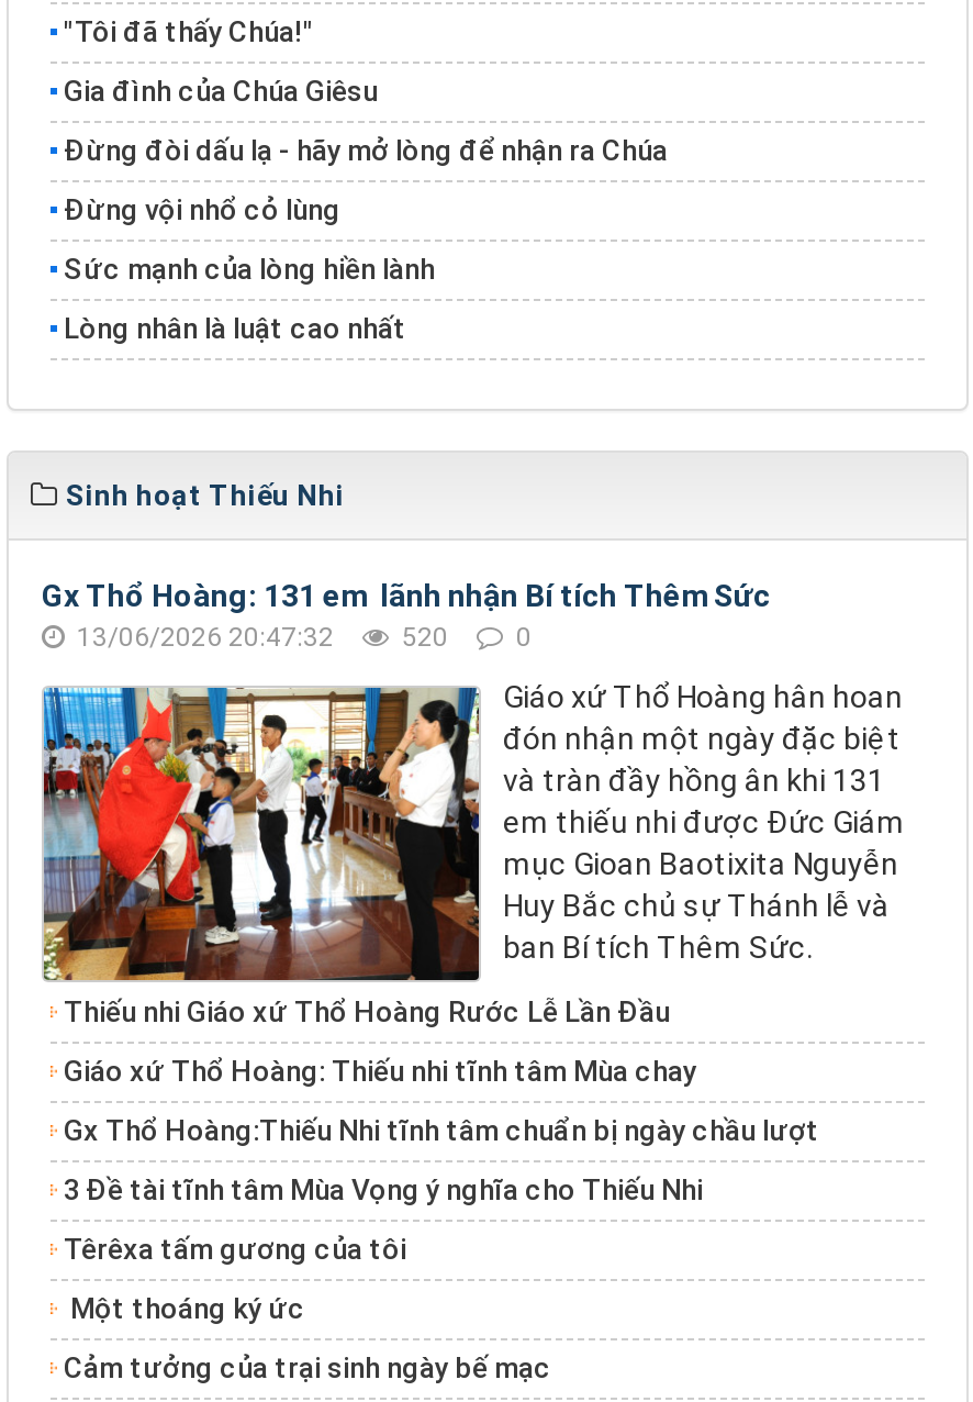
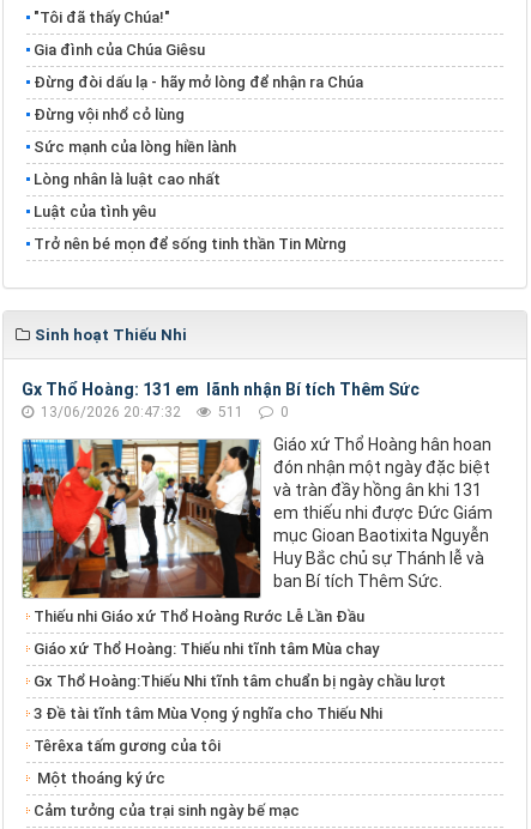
+ Luật của tình yêu
+ Trở nên bé mọn để sống tinh thần Tin Mừng

- 13/06/2026 20:47:32 520 0
+ 13/06/2026 20:47:32 511 0
